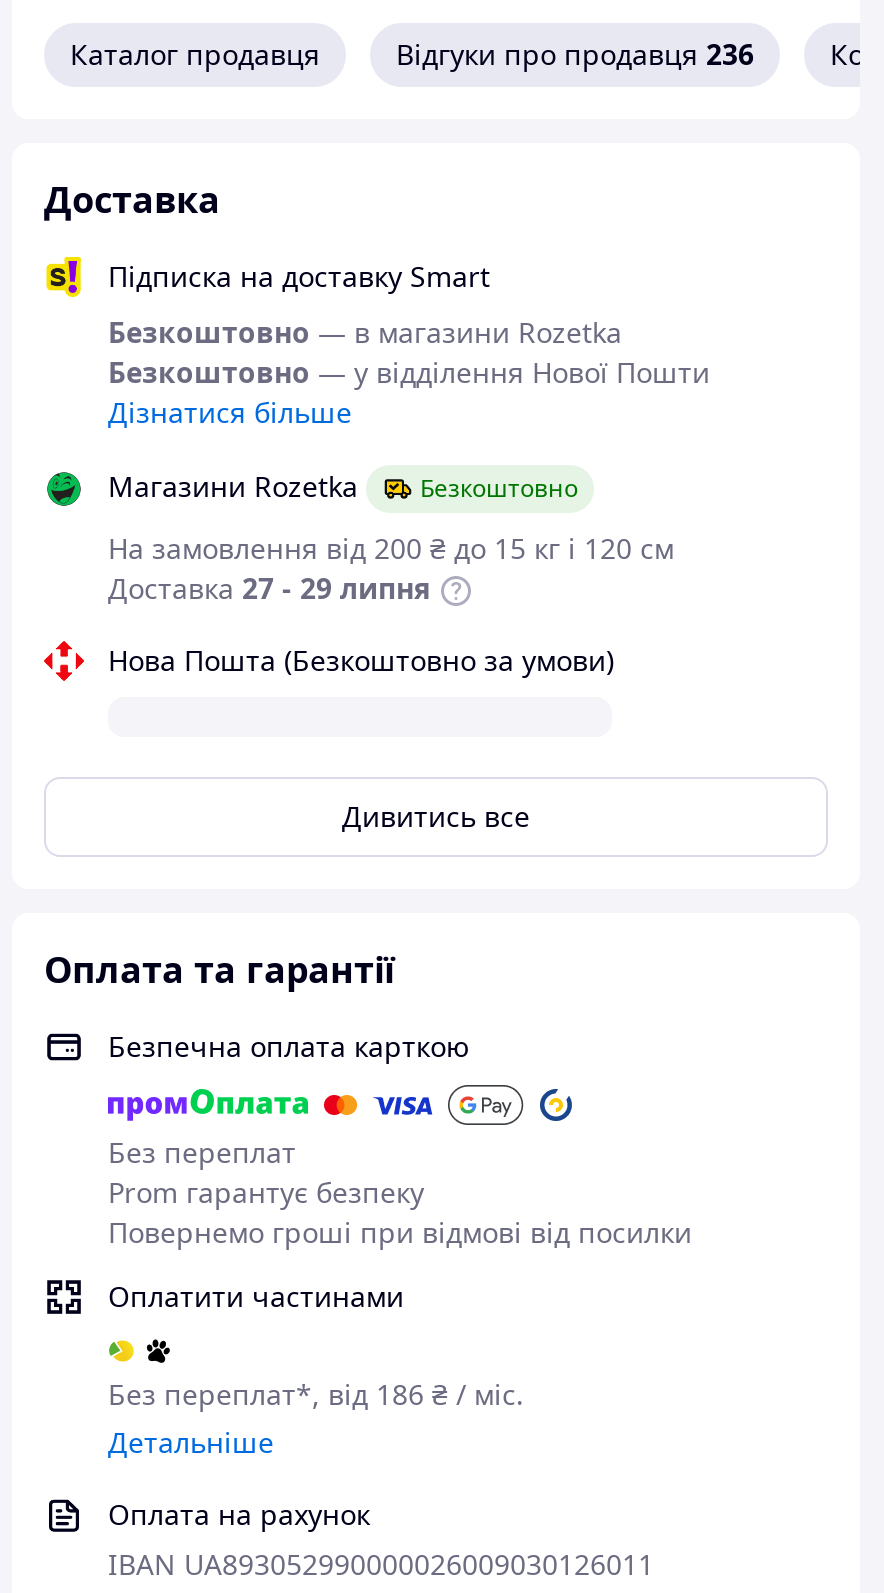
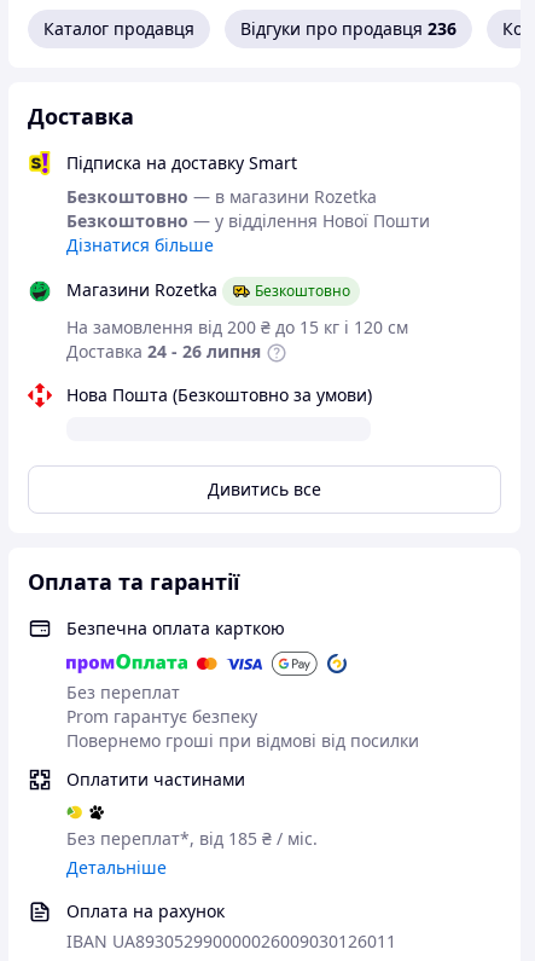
- Доставка 27 - 29 липня
+ Доставка 24 - 26 липня

- Без переплат*, від 186 ₴ / міс.
+ Без переплат*, від 185 ₴ / міс.
